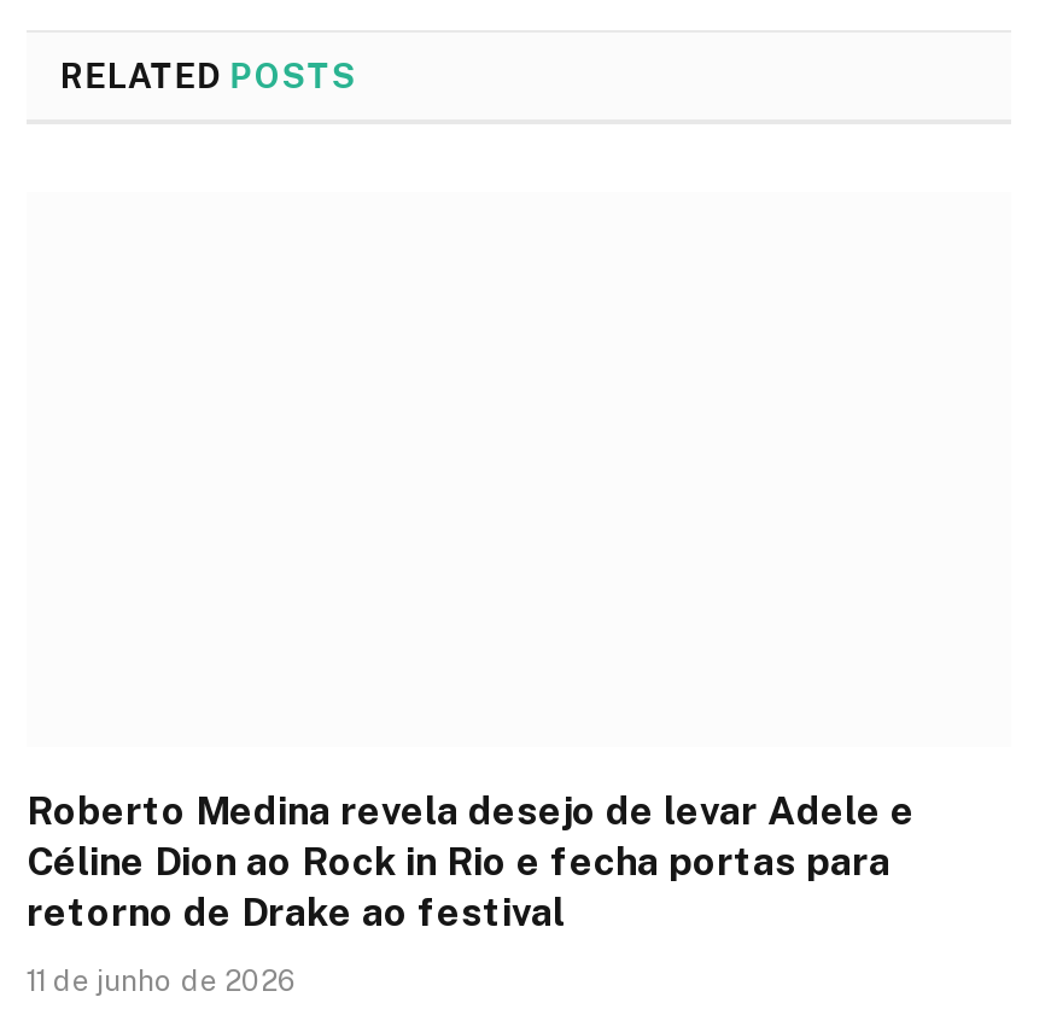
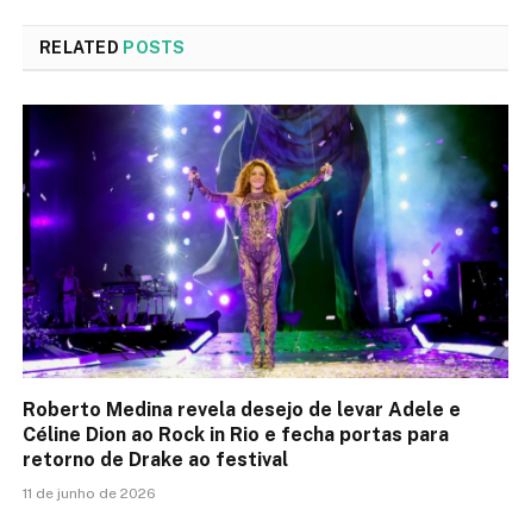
+ [image]
